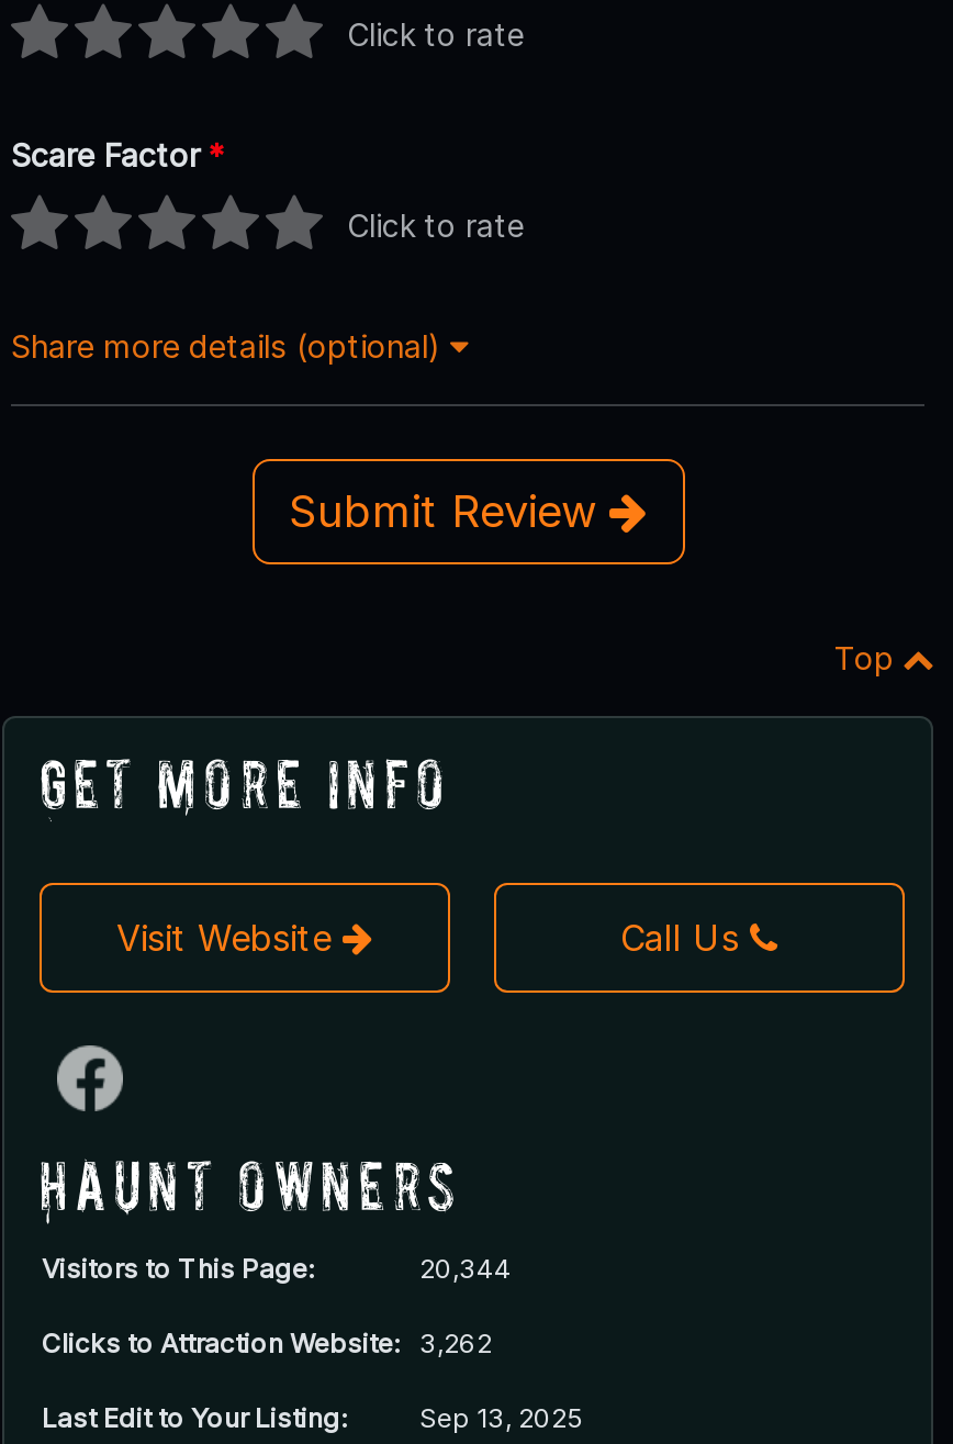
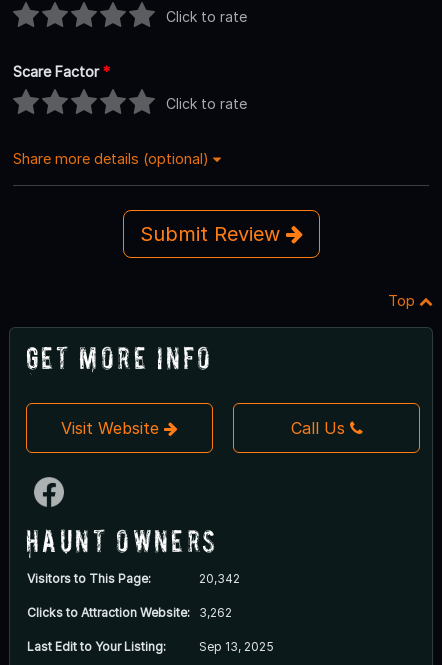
- 20,344
+ 20,342
